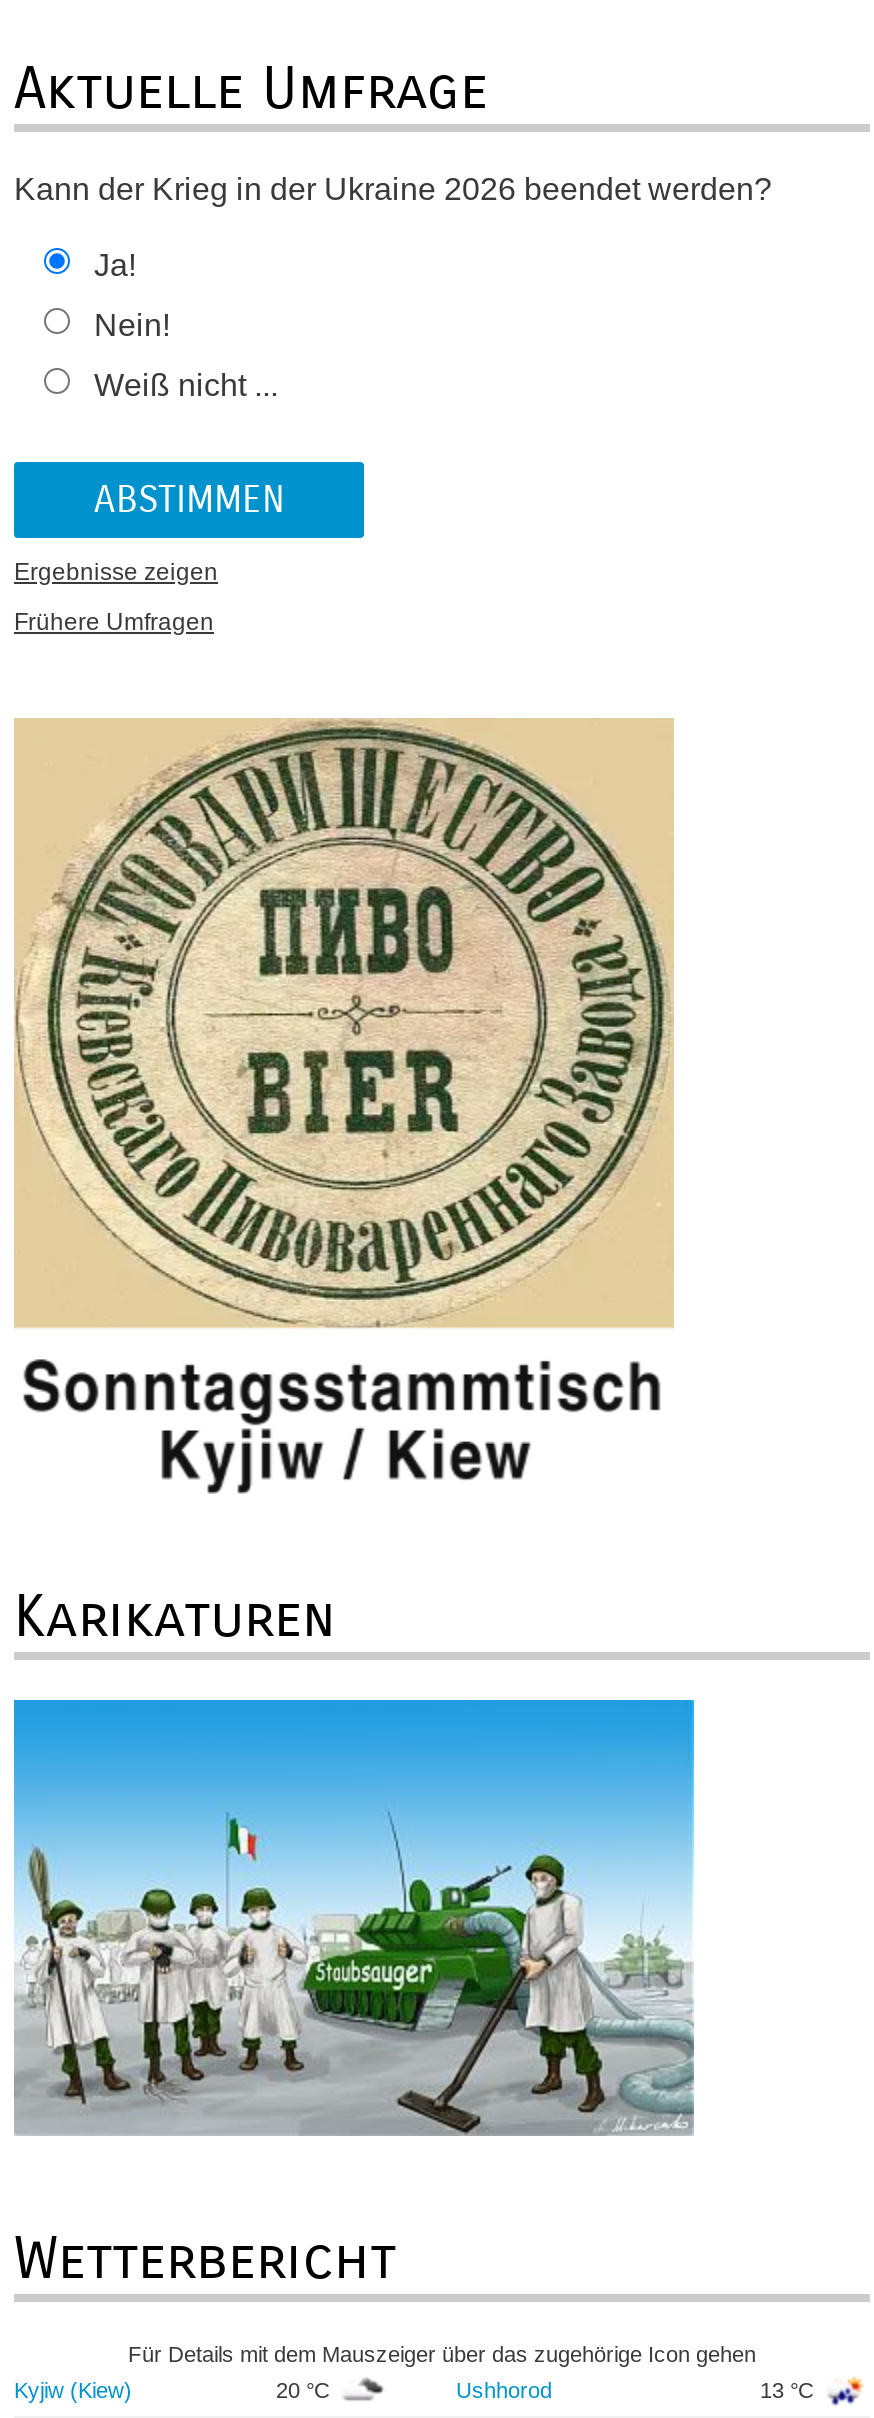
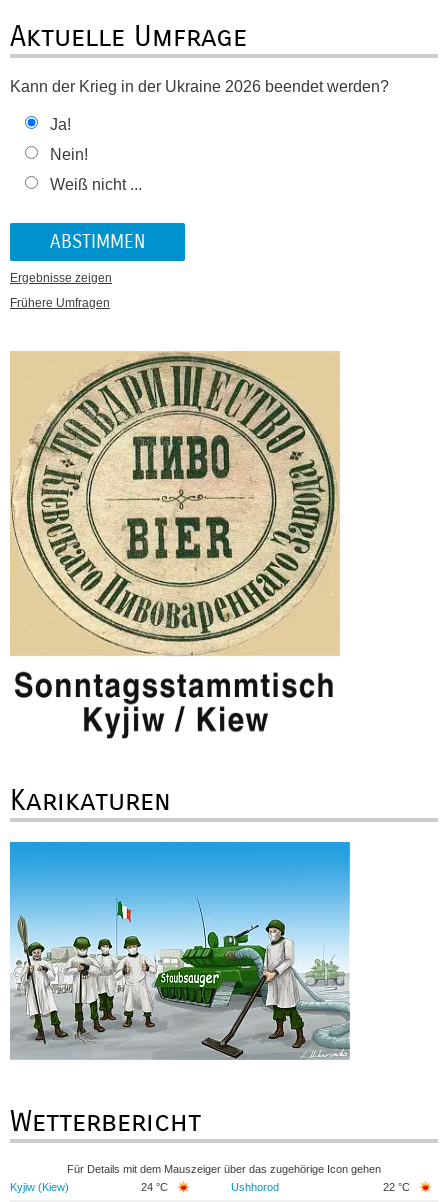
- 20 °C
+ 24 °C

- 13 °C
+ 22 °C
